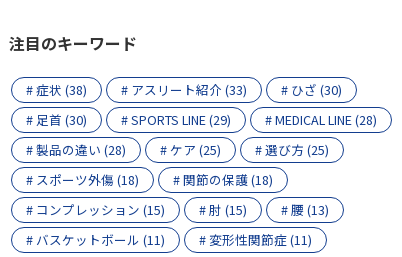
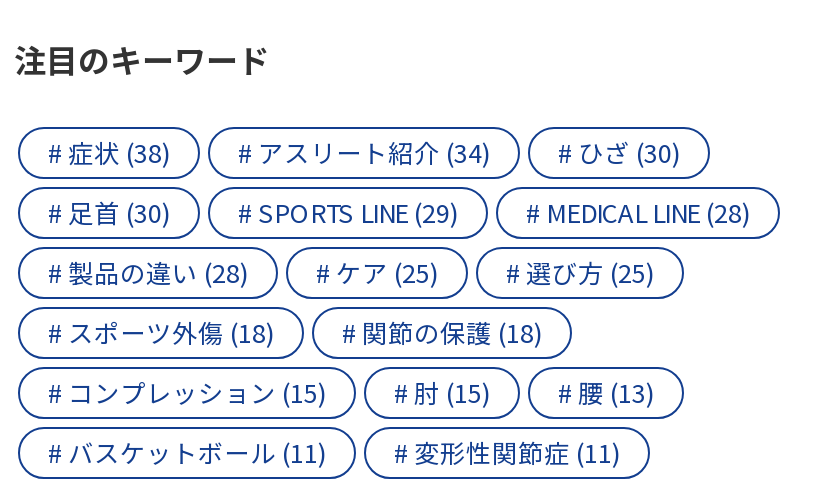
- # アスリート紹介 (33)
+ # アスリート紹介 (34)
